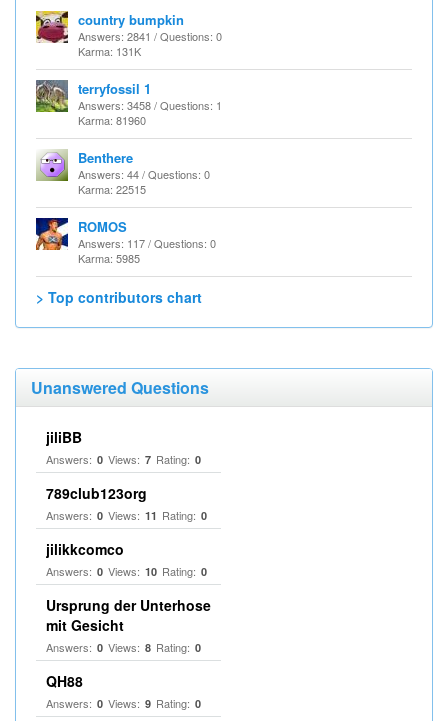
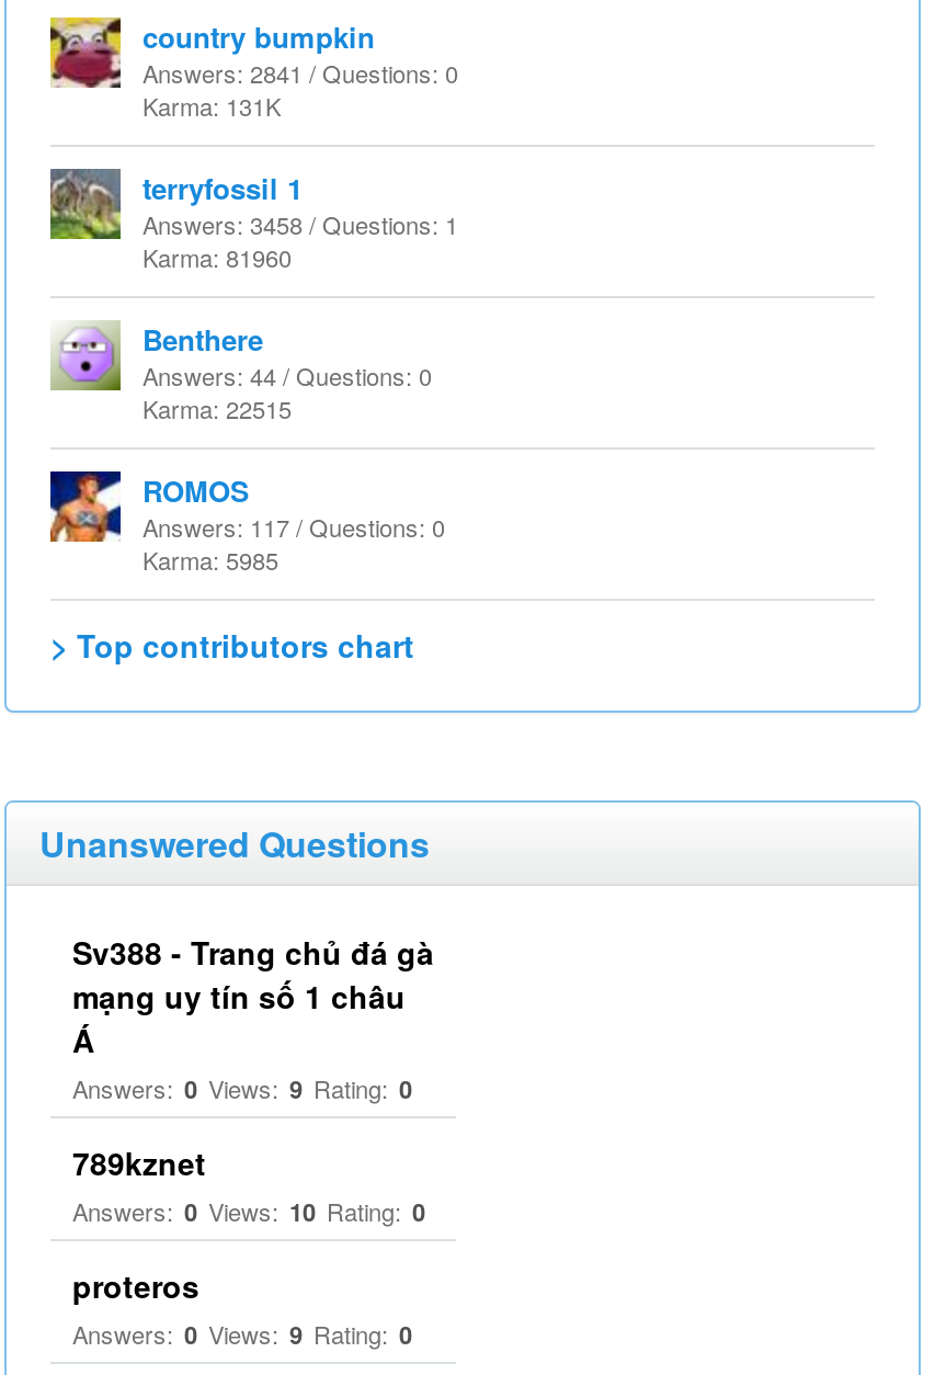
- jiliBB
- Answers: 0 Views: 7 Rating: 0
- 789club123org
- Answers: 0 Views: 11 Rating: 0
- jilikkcomco
+ Sv388 - Trang chủ đá gà
+ mạng uy tín số 1 châu
+ Á
+ Answers: 0 Views: 9 Rating: 0
+ 789kznet

- Ursprung der Unterhose
- mit Gesicht
- Answers: 0 Views: 8 Rating: 0
- QH88
+ proteros
